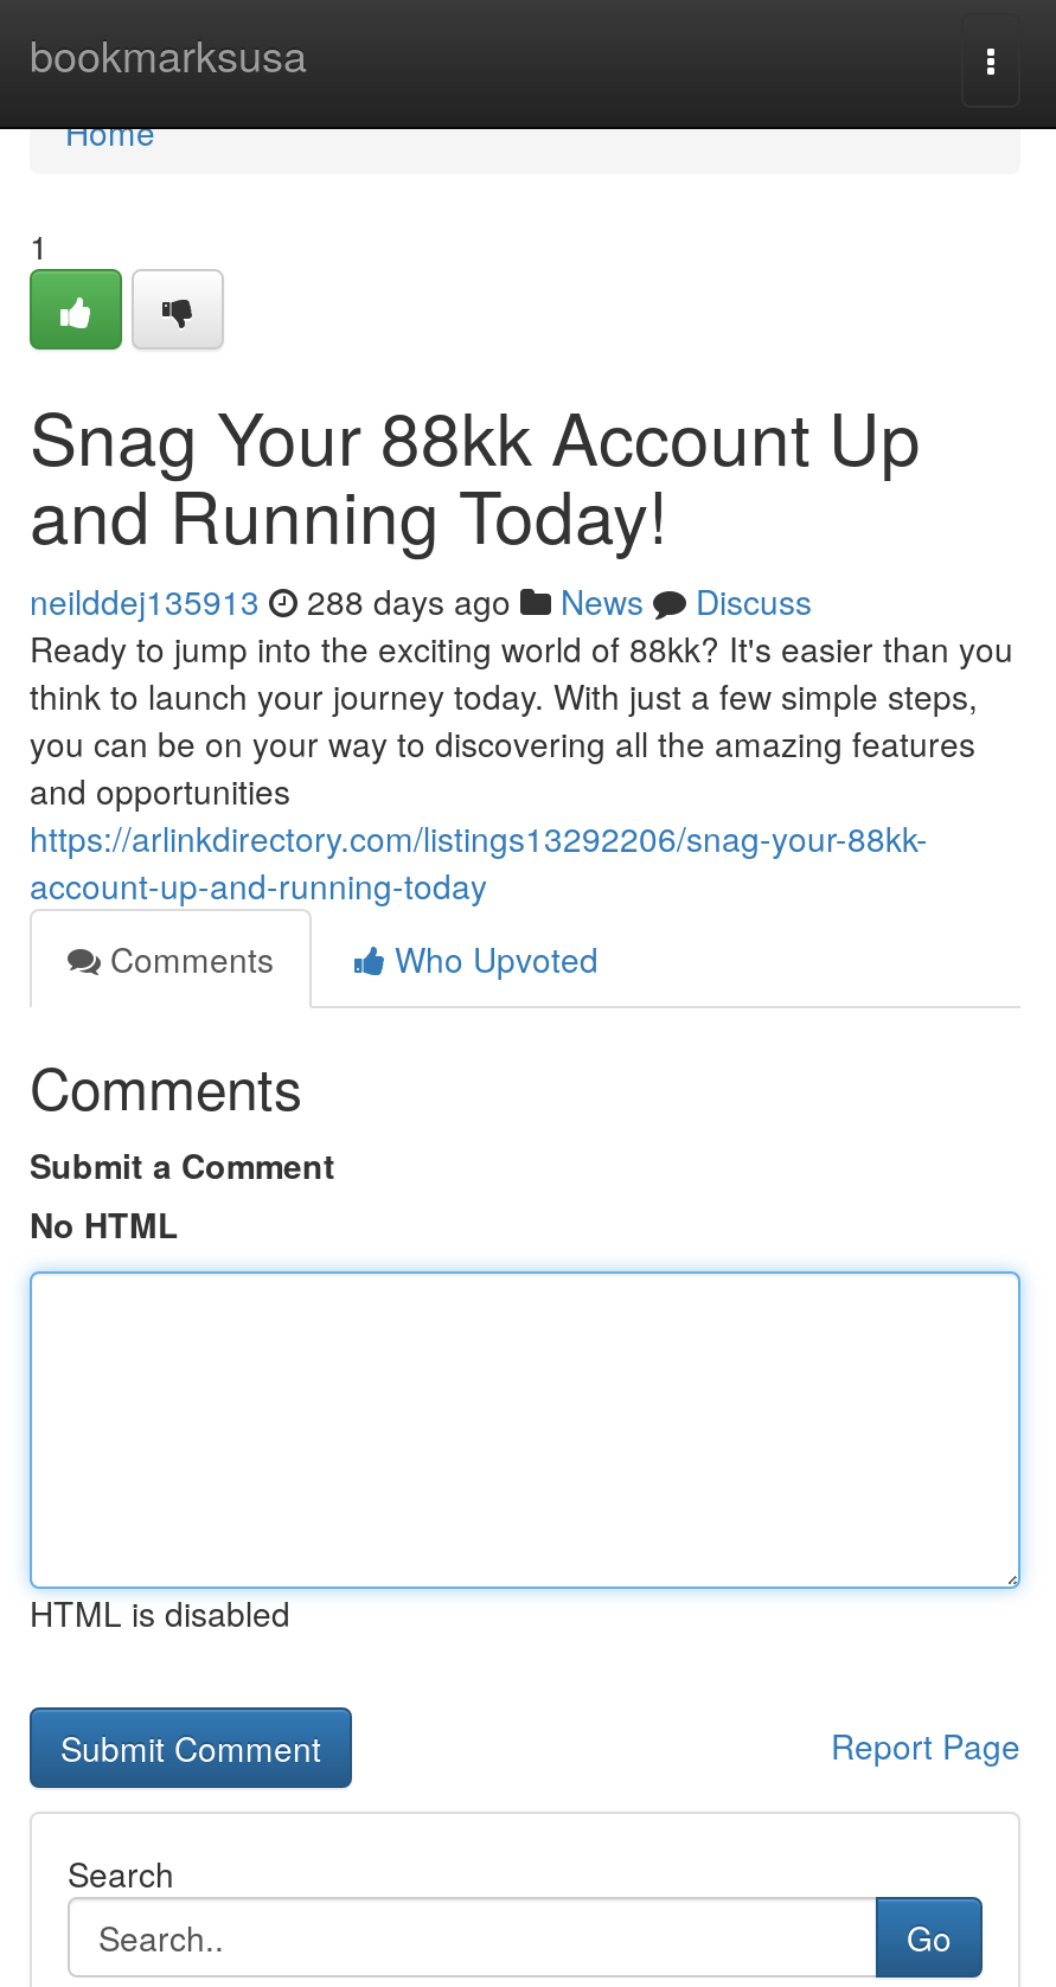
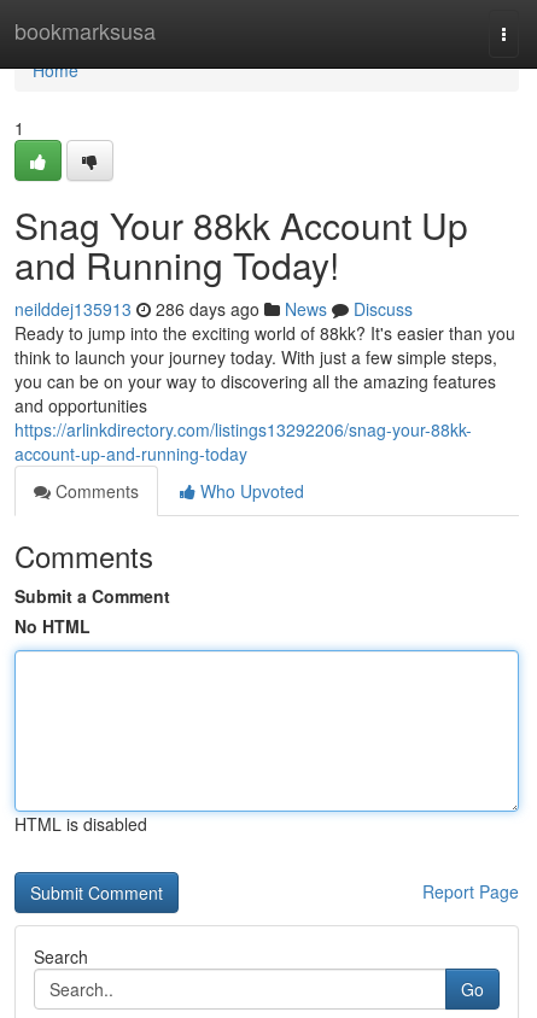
- neilddej135913 288 days ago News Discuss
+ neilddej135913 286 days ago News Discuss
